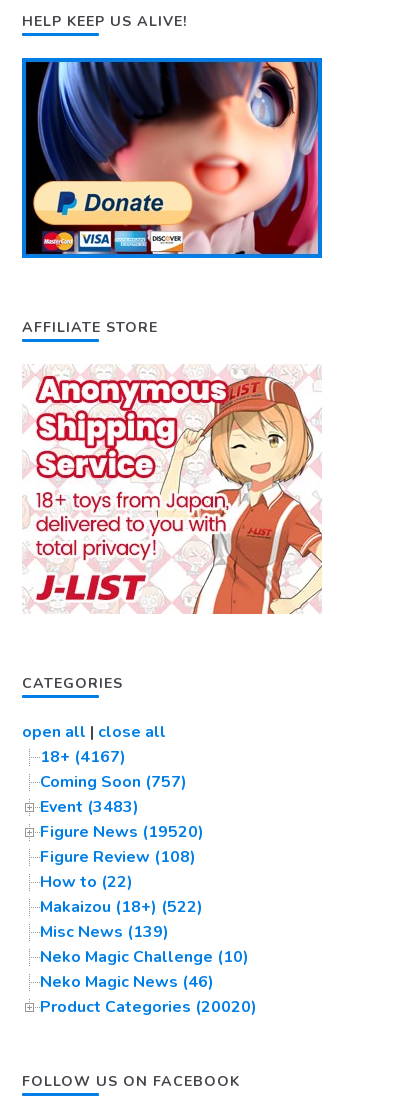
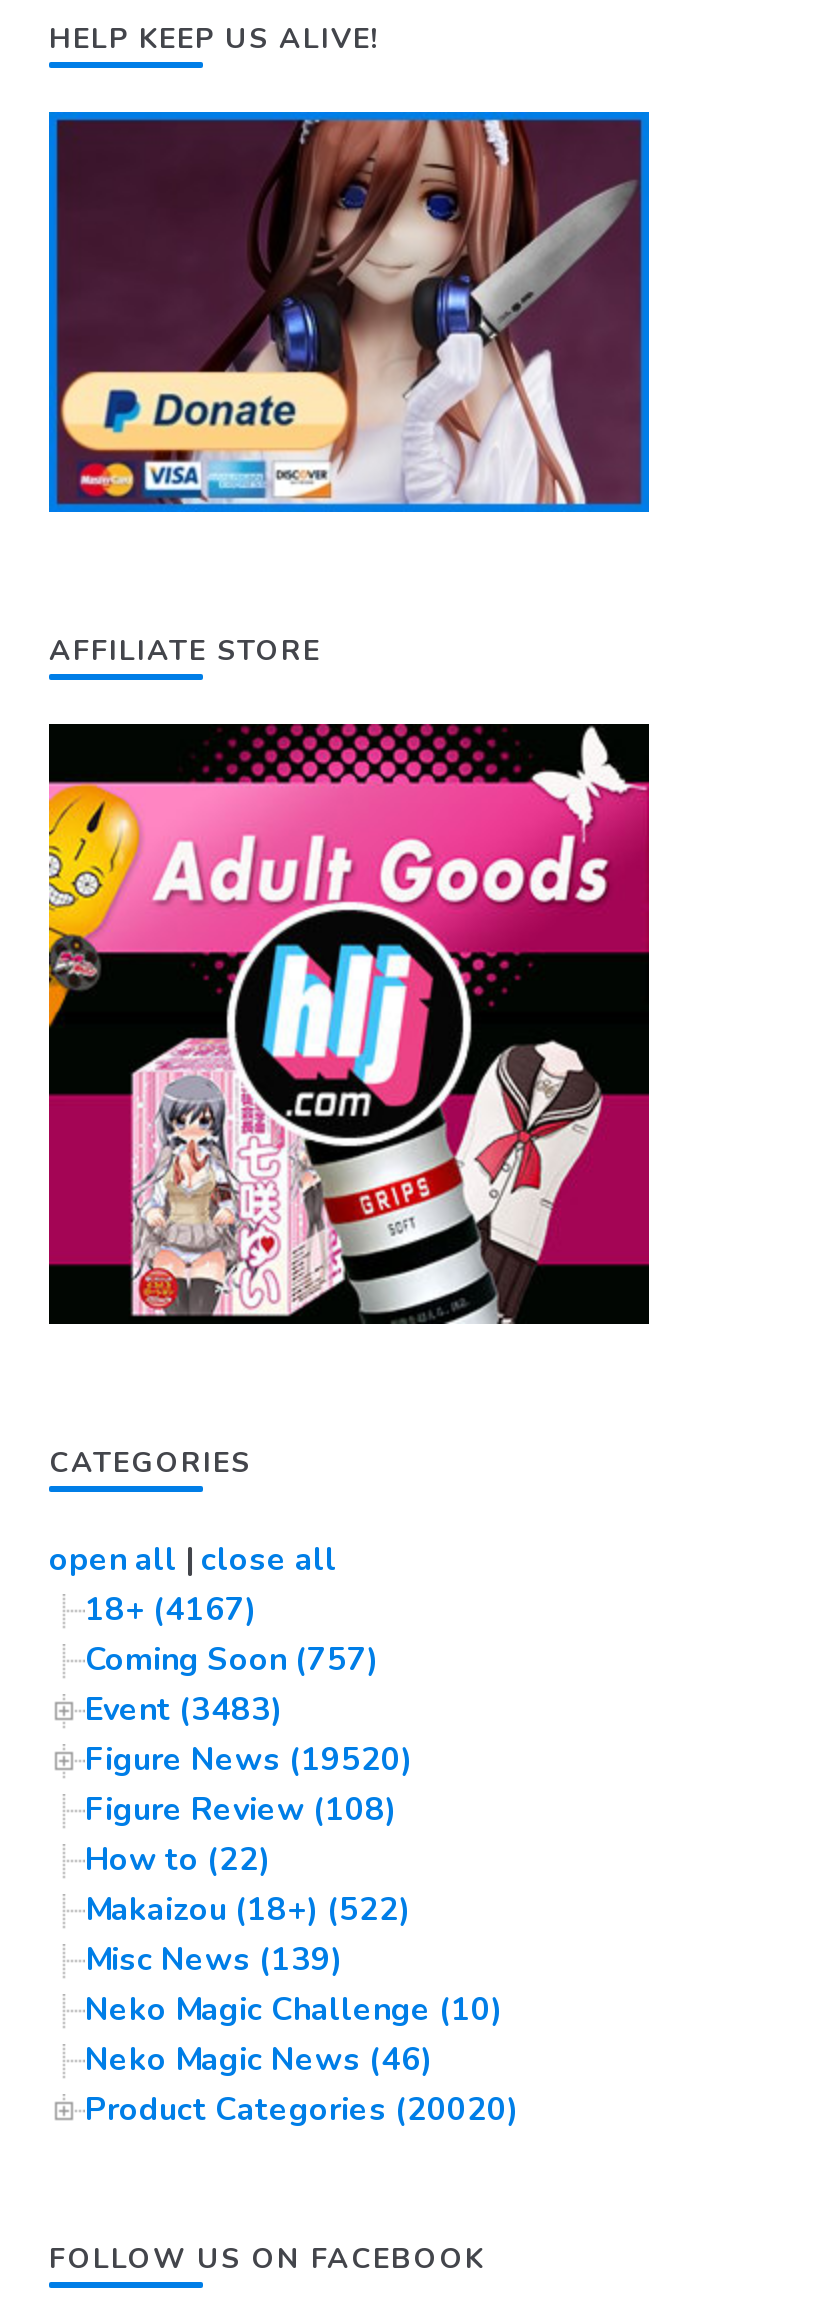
- [image]
+ [image]

- [image]
+ [image]
